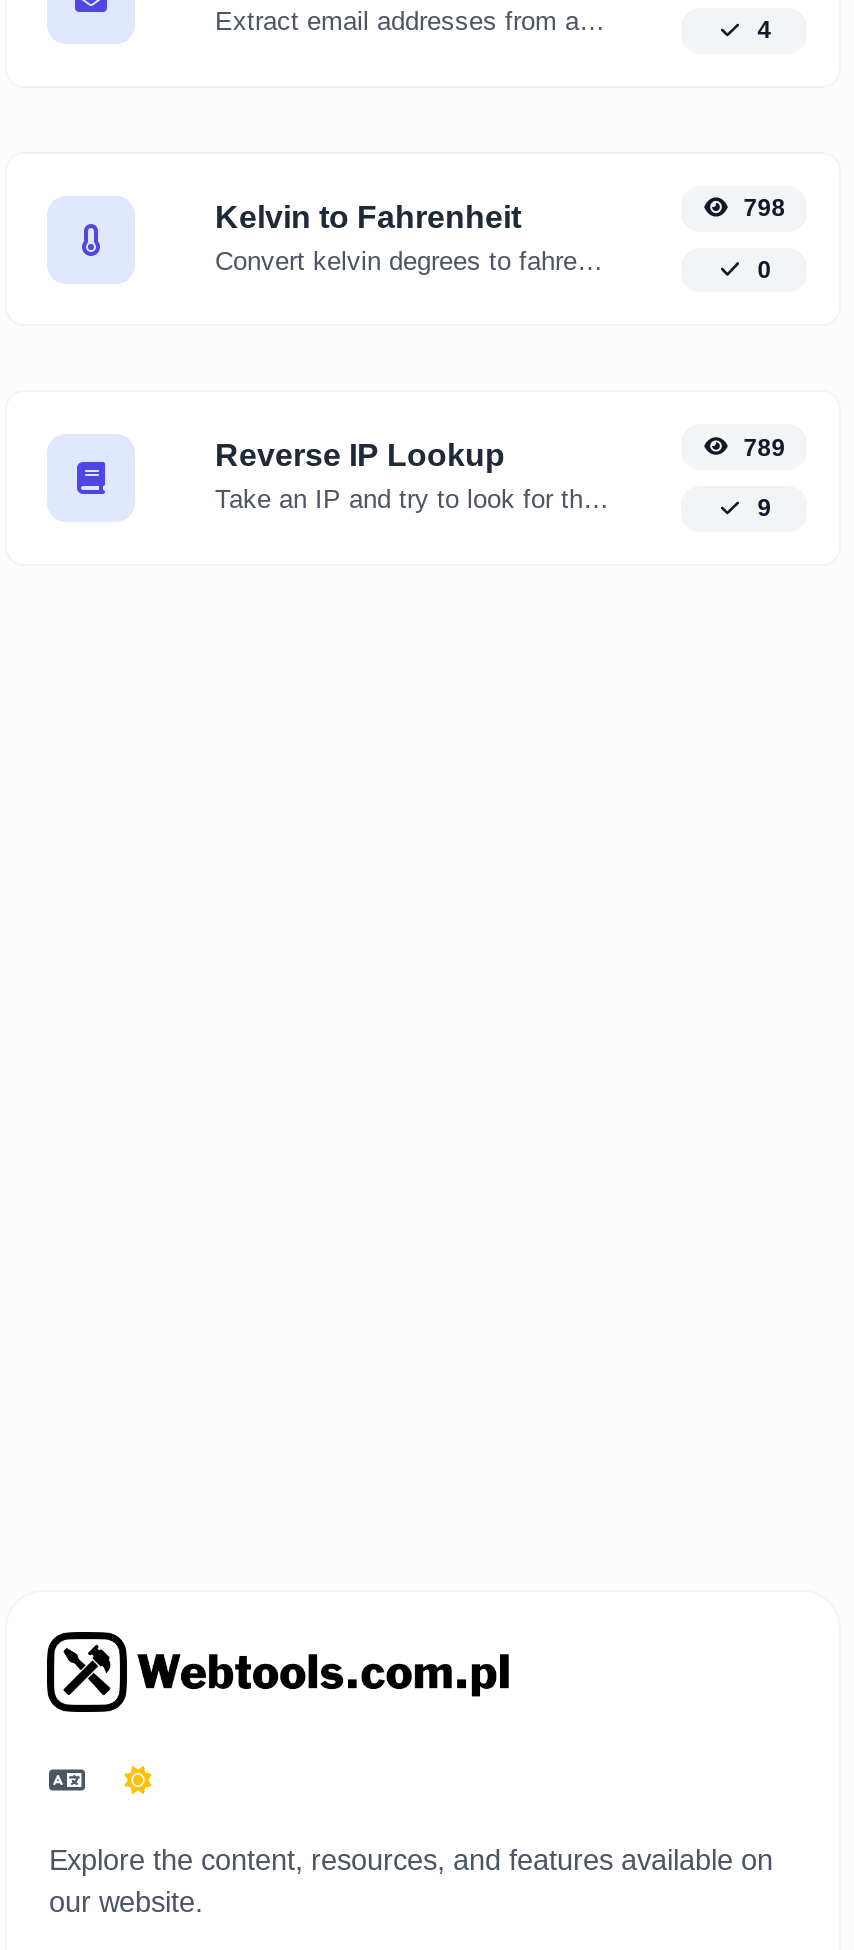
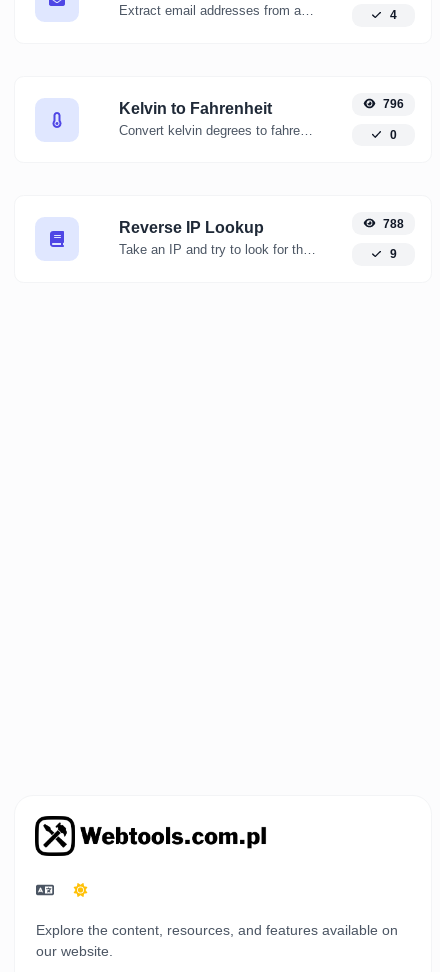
- 798
+ 796

- 789
+ 788
